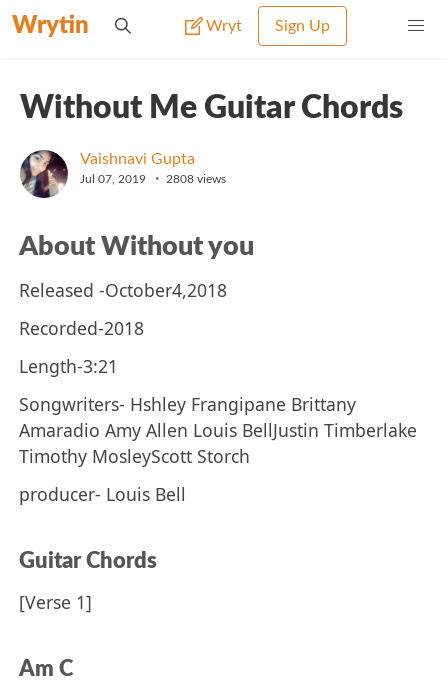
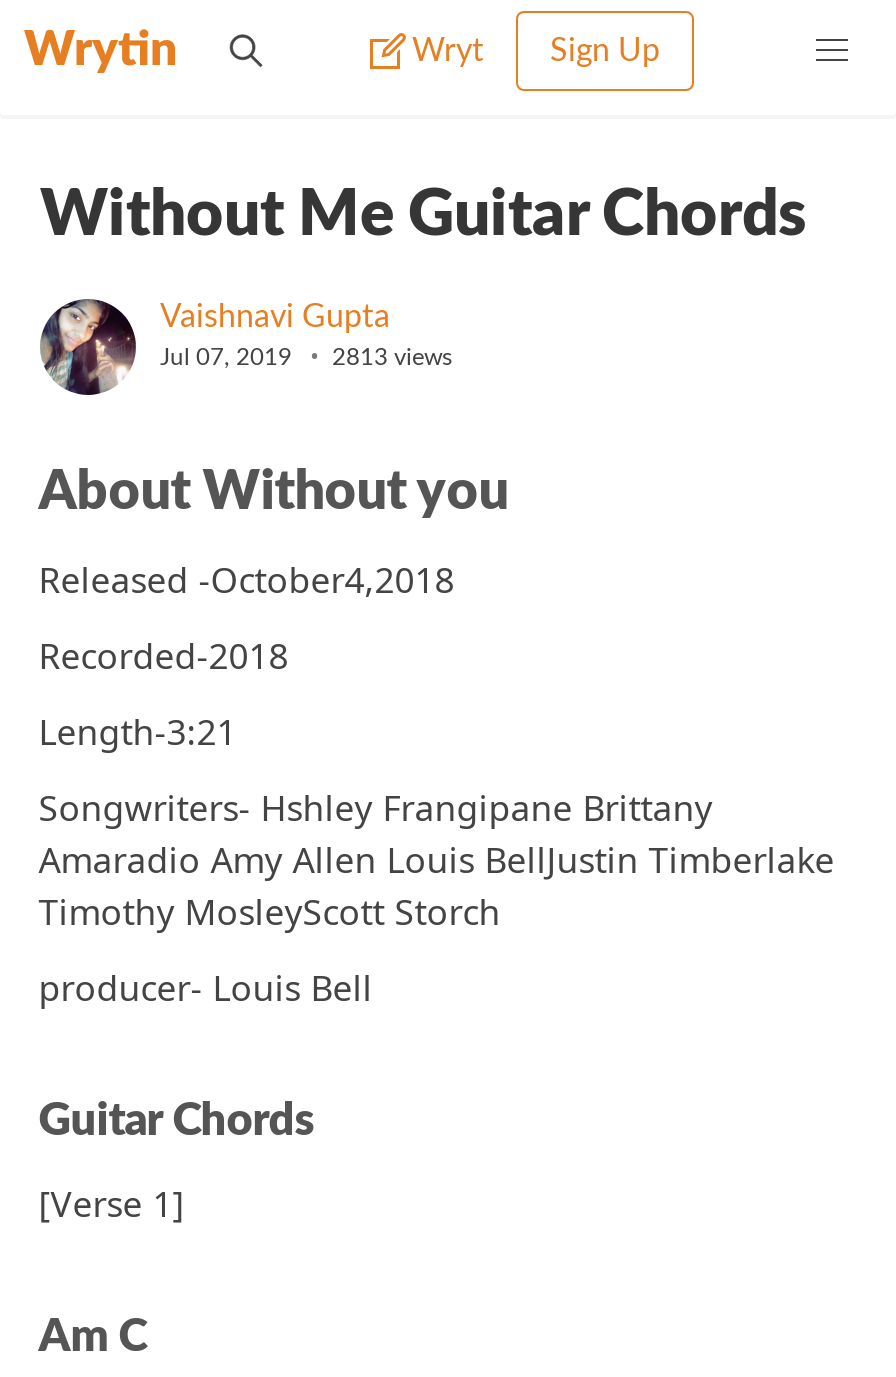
- Jul 07, 2019 • 2808 views
+ Jul 07, 2019 • 2813 views
